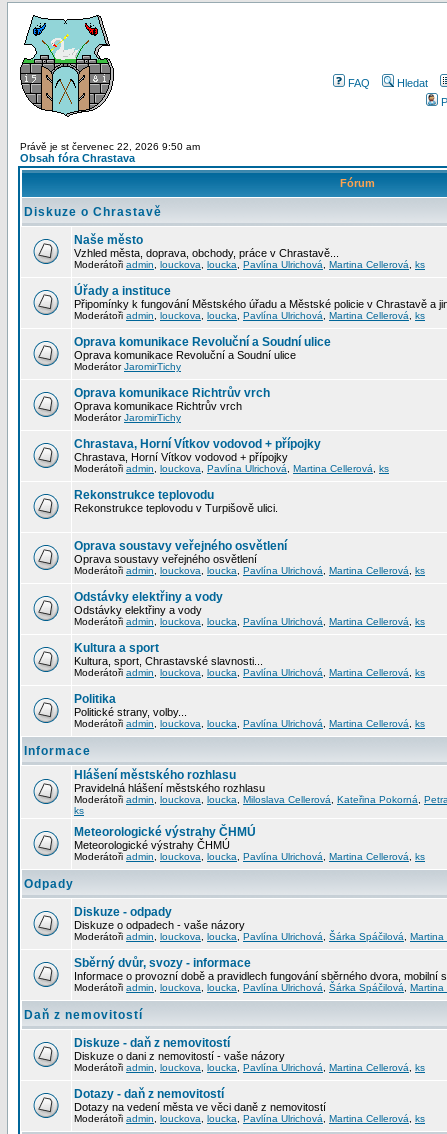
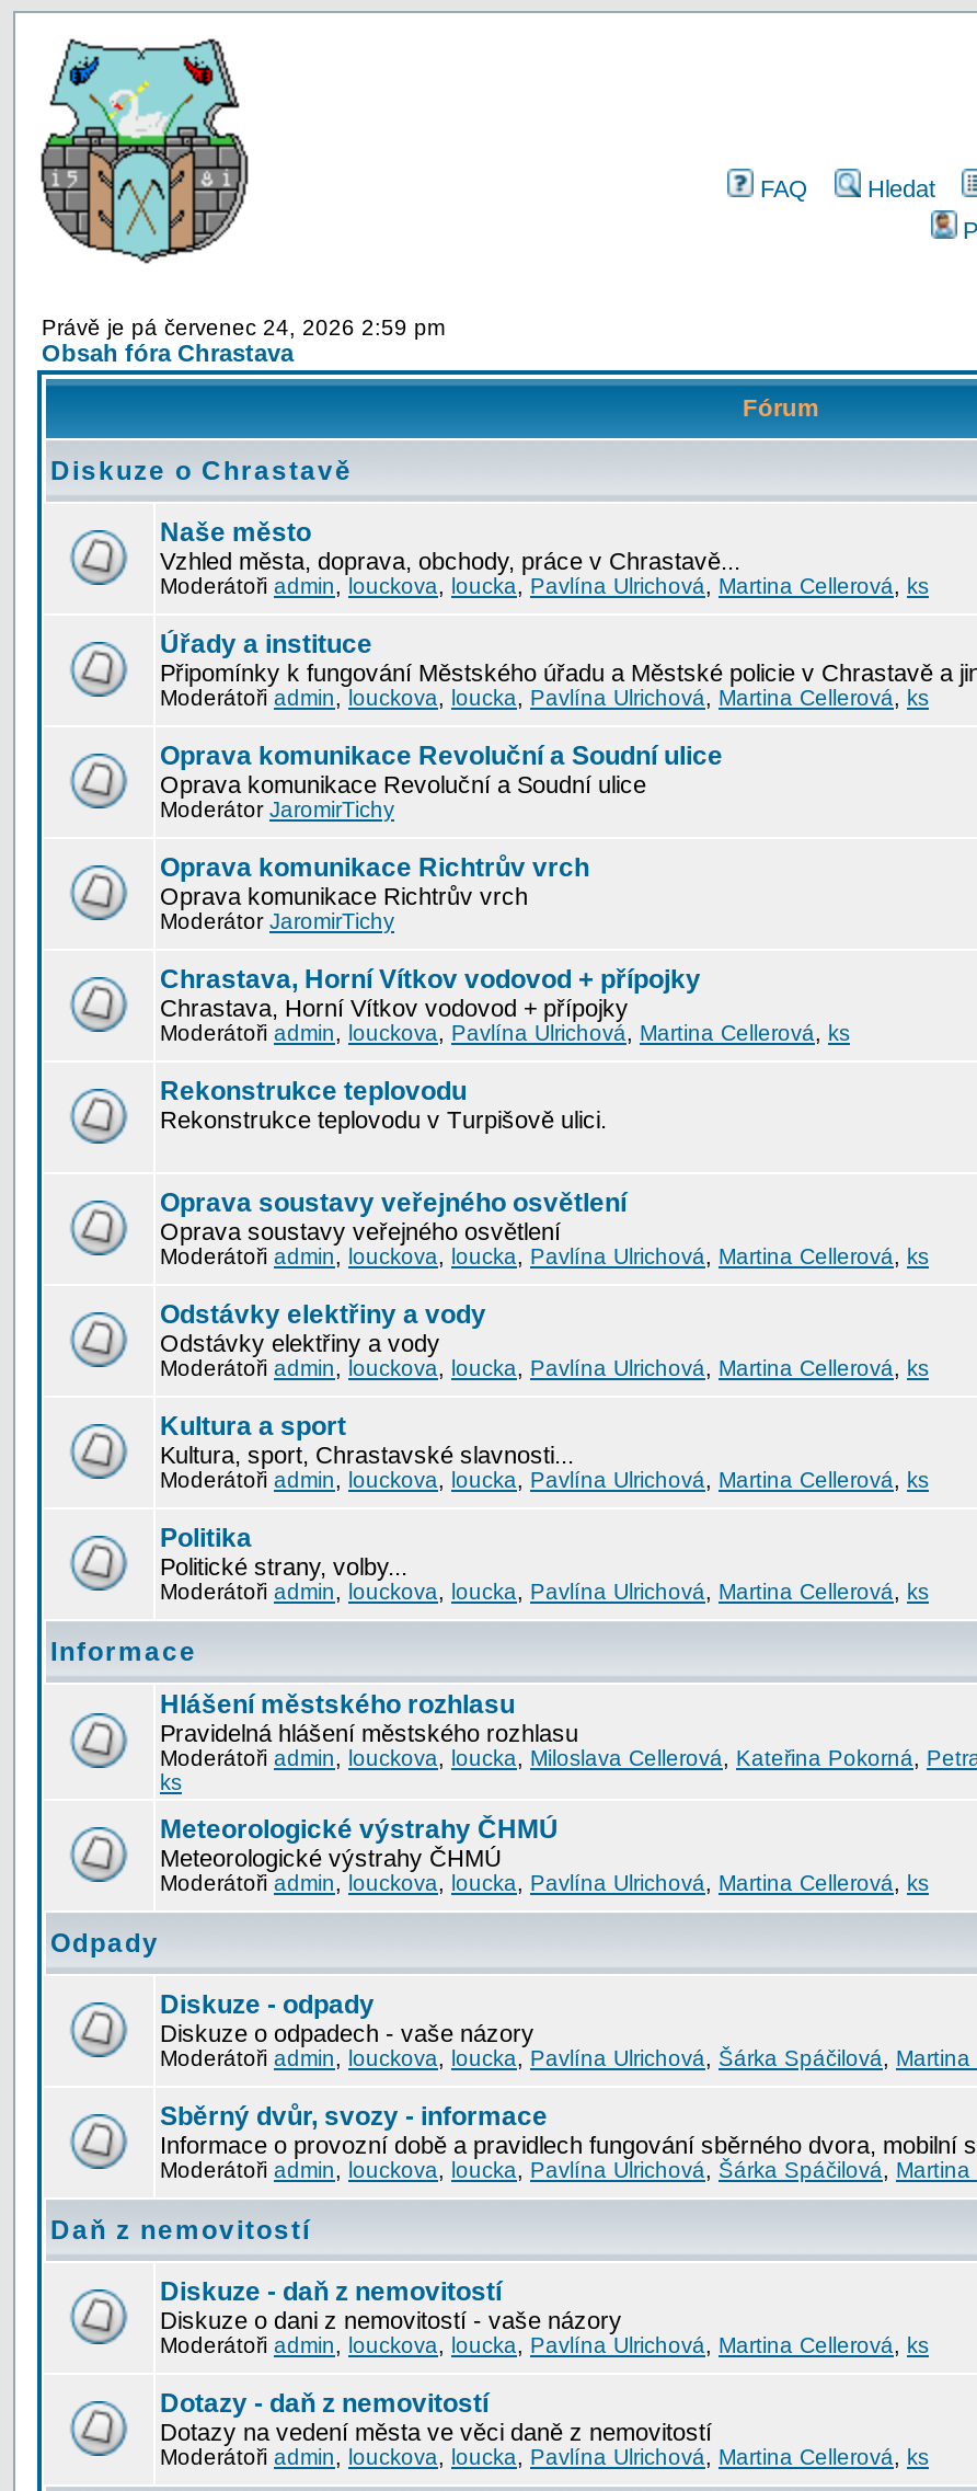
- Právě je st červenec 22, 2026 9:50 am
+ Právě je pá červenec 24, 2026 2:59 pm
